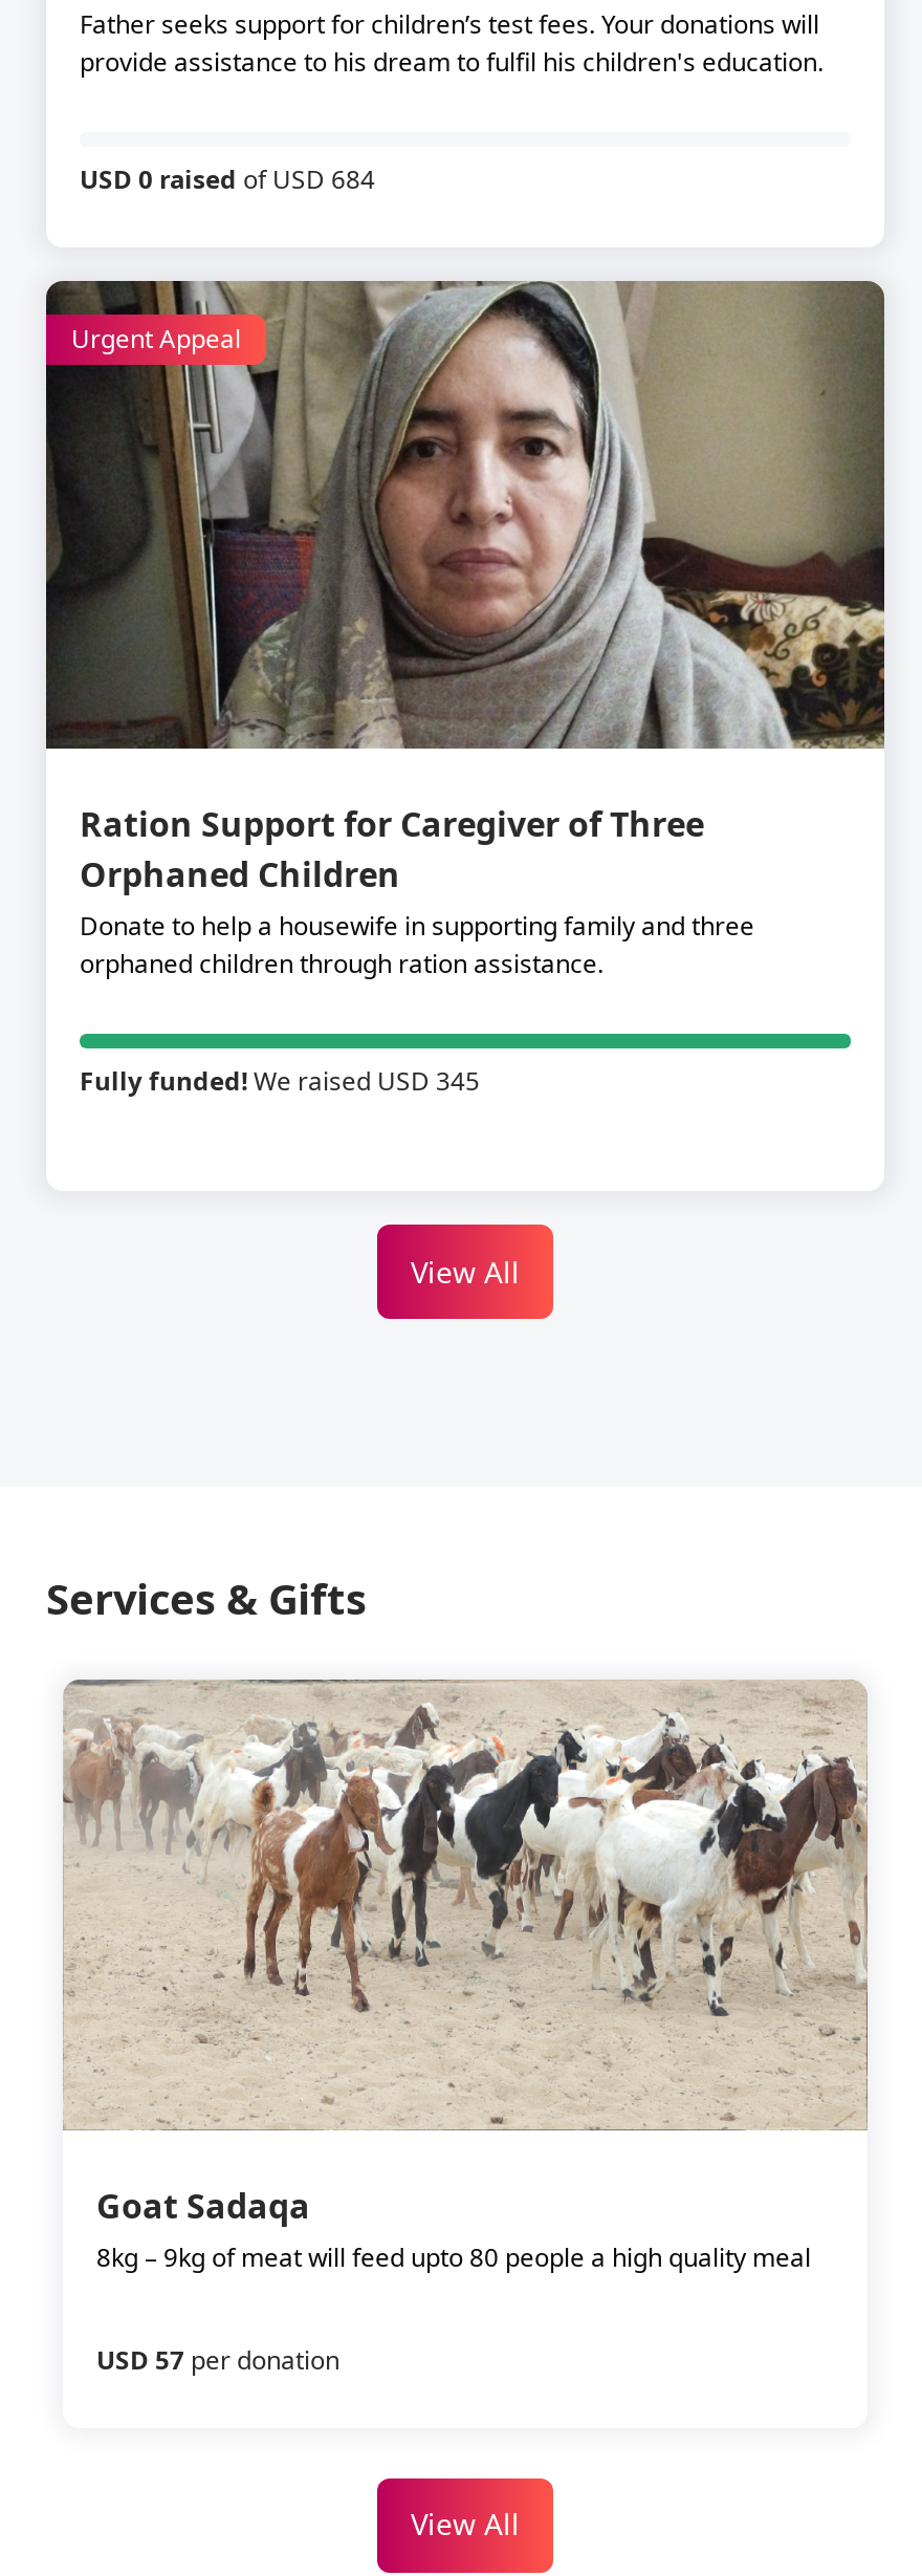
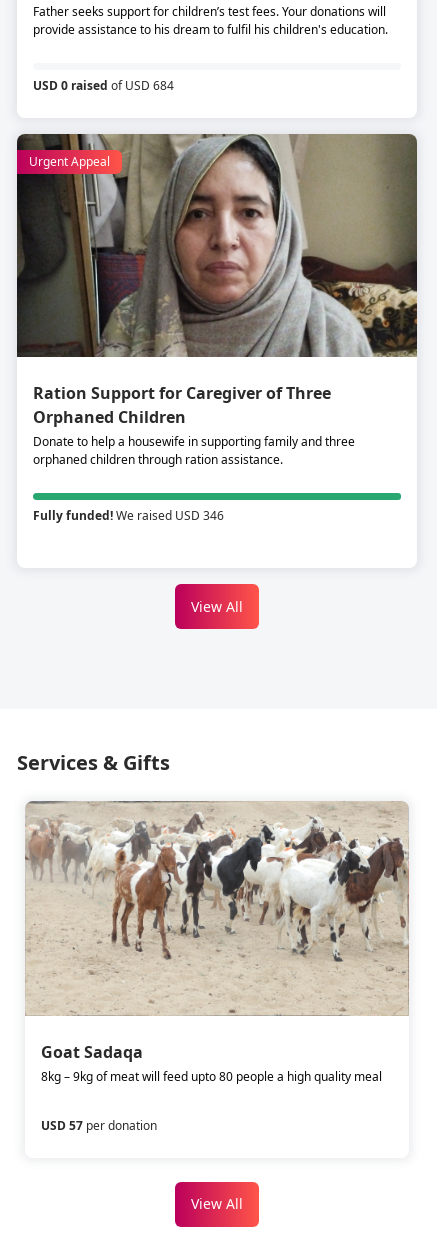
- Fully funded! We raised USD 345
+ Fully funded! We raised USD 346
